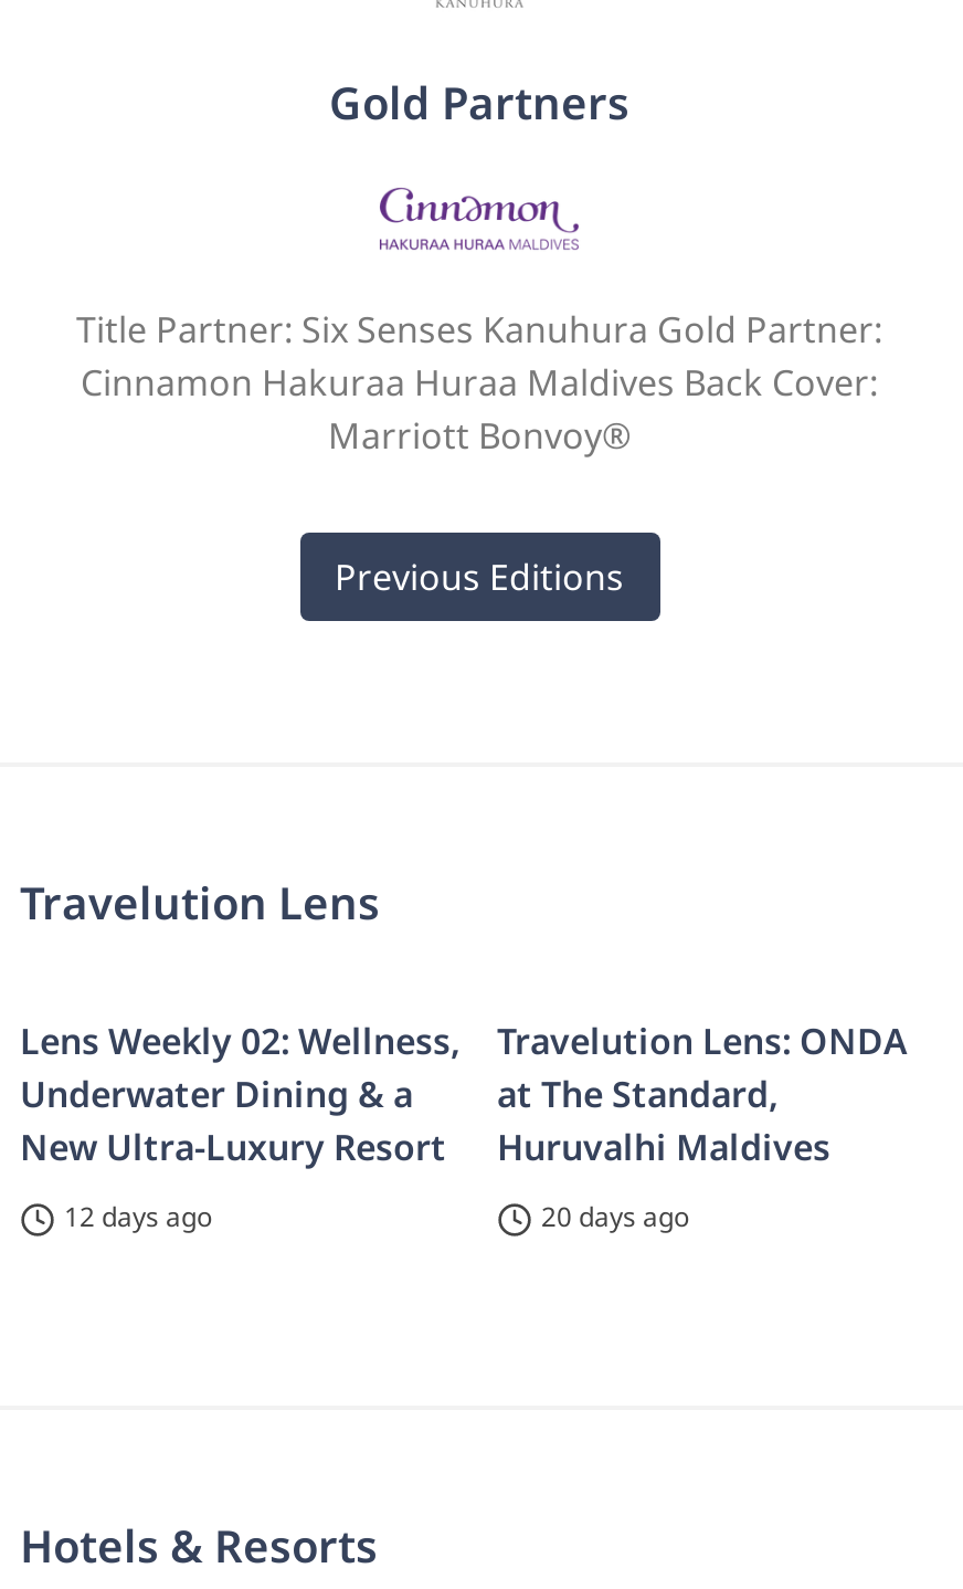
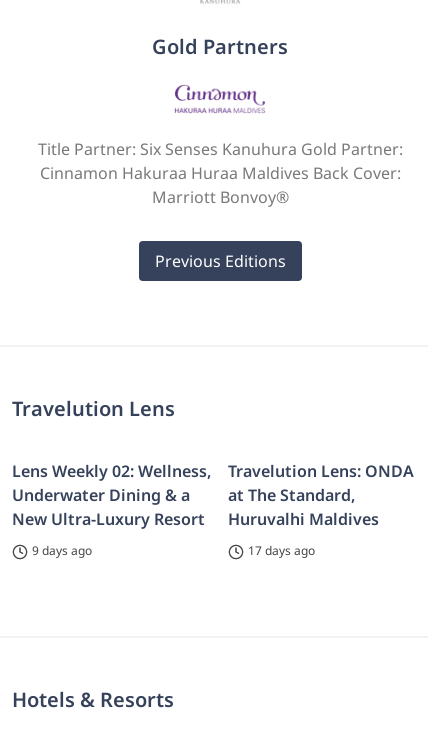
- 12 days ago
+ 9 days ago

- 20 days ago
+ 17 days ago
